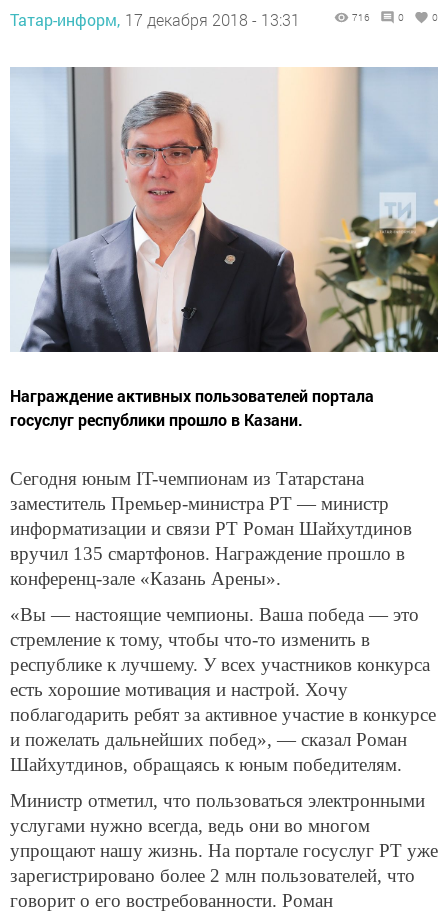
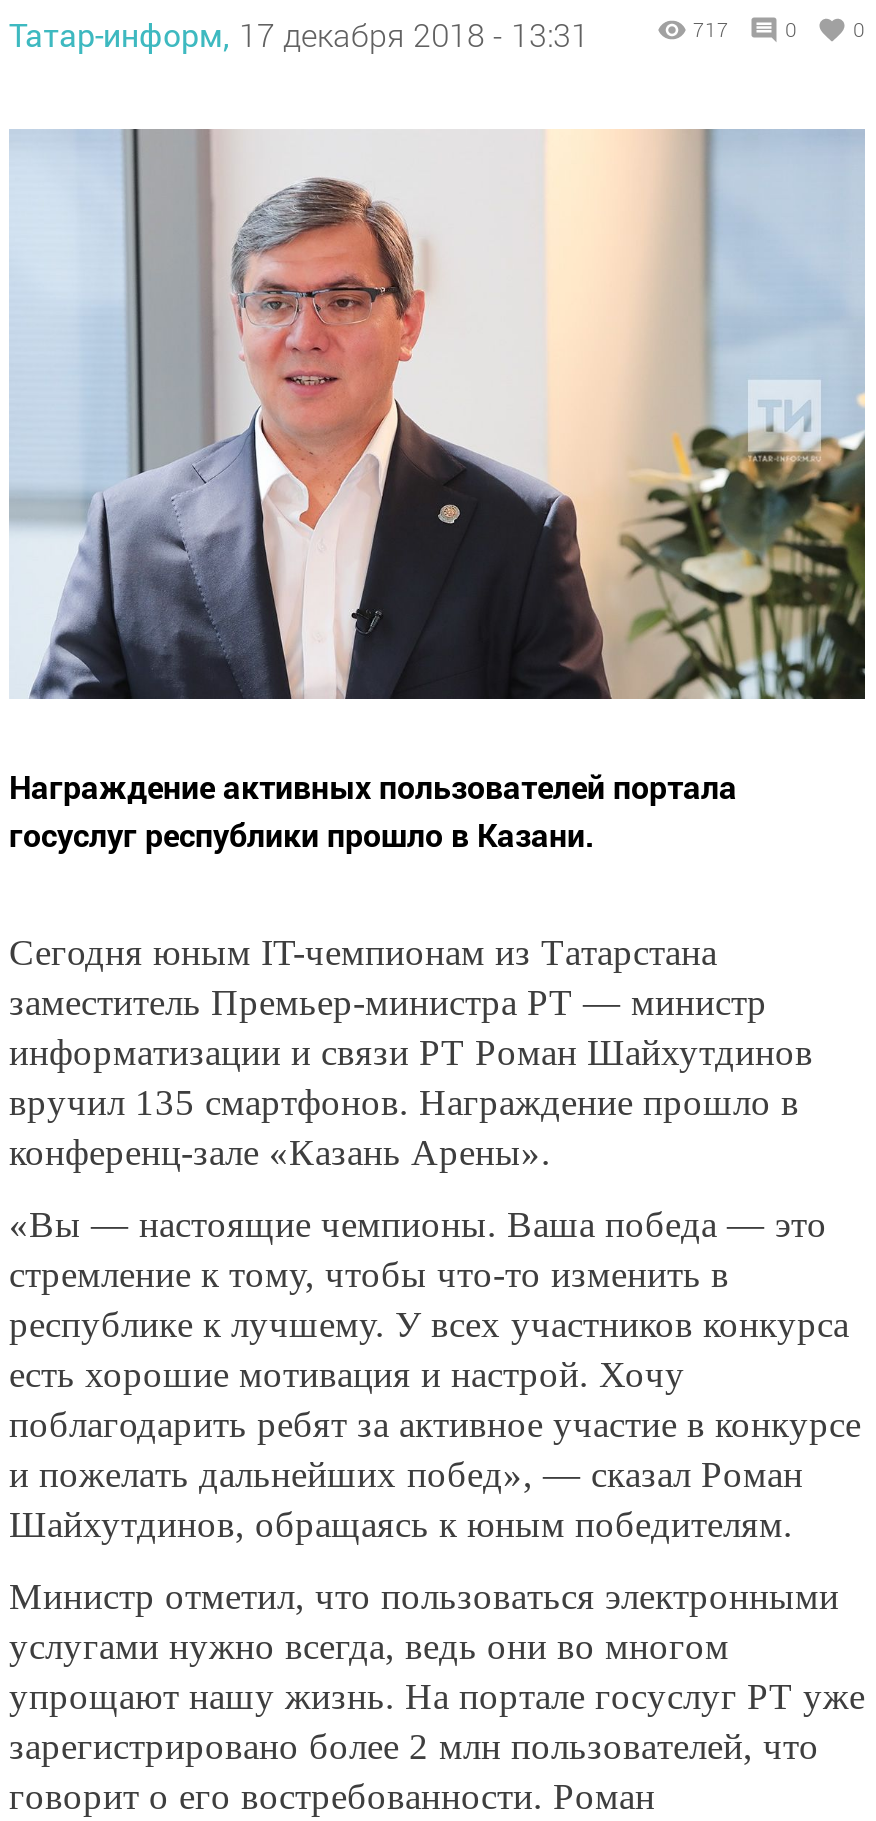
- 716
+ 717
